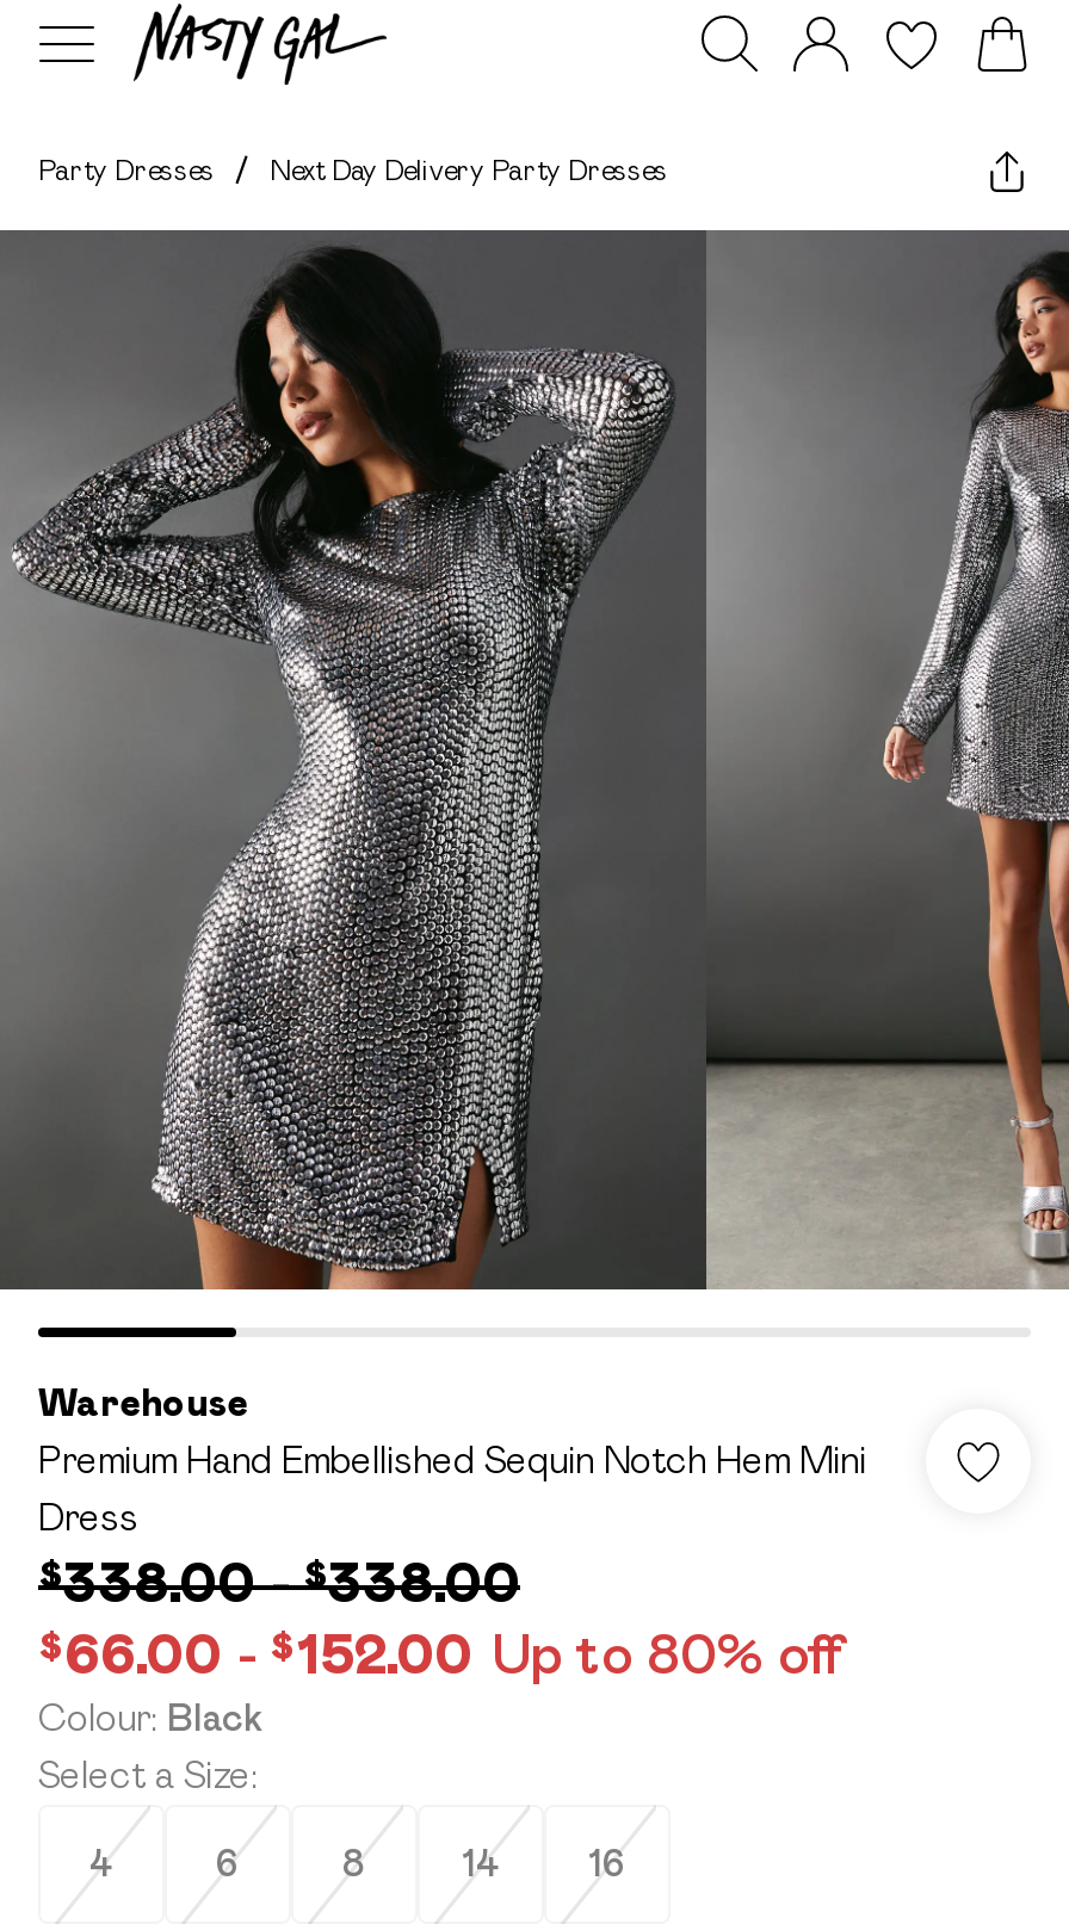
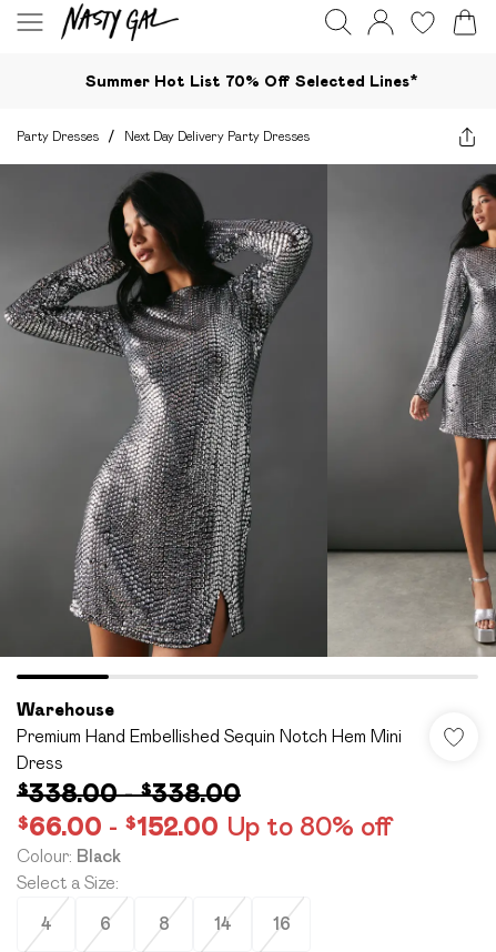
+ Summer Hot List 70% Off Selected Lines*
